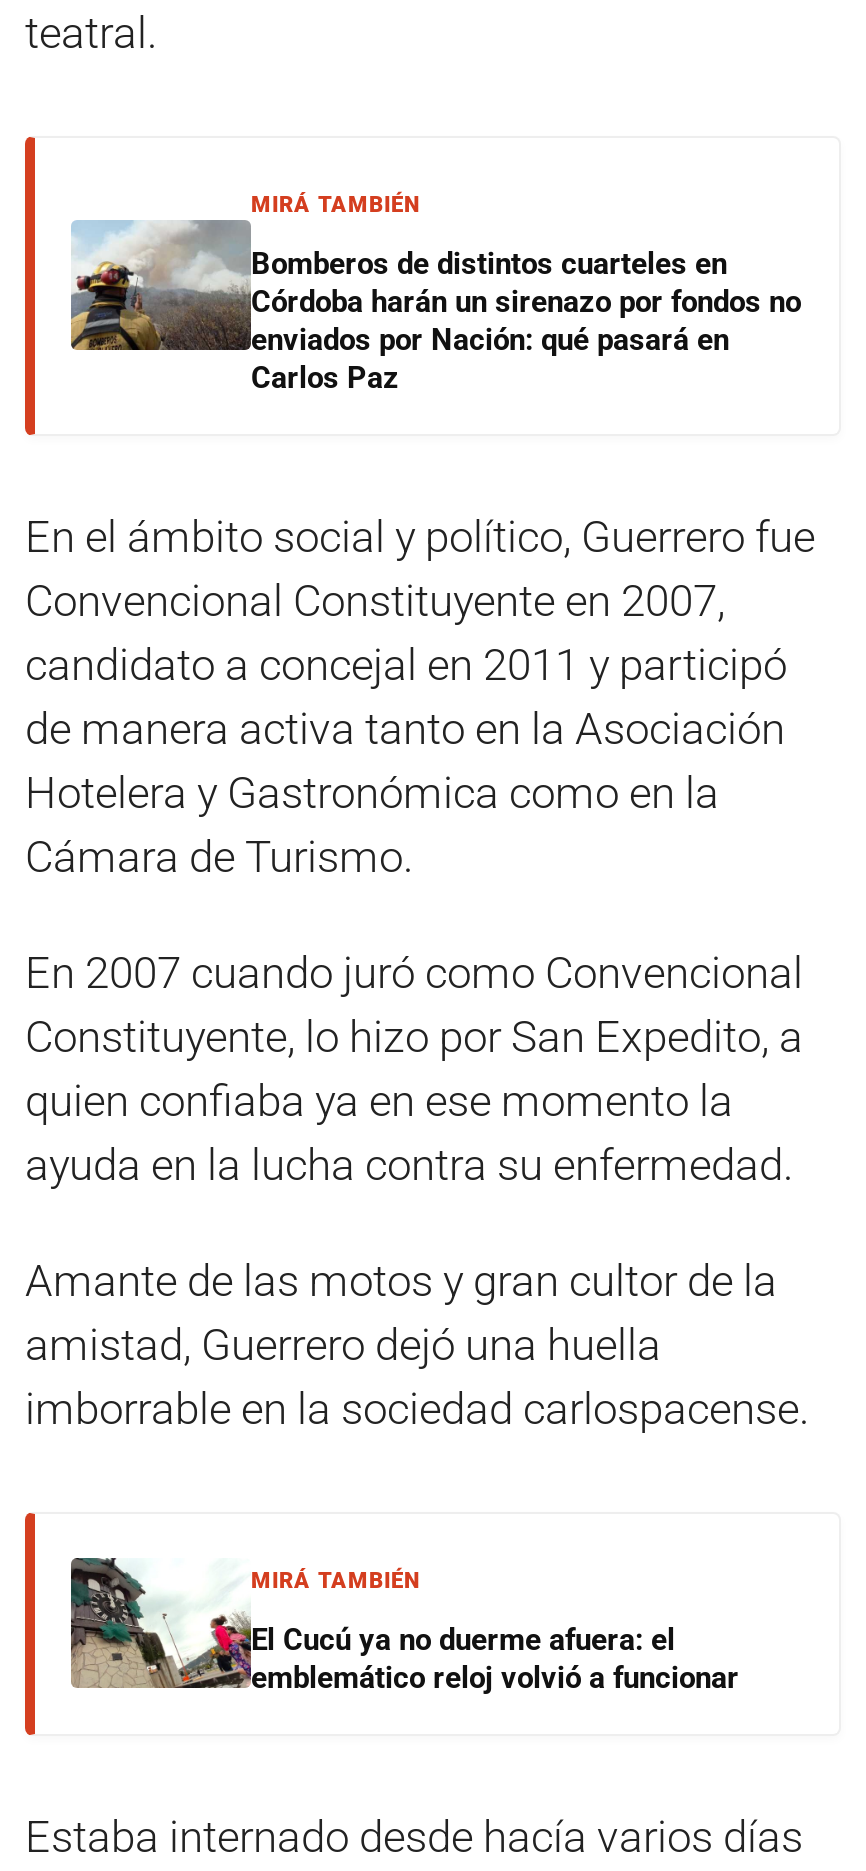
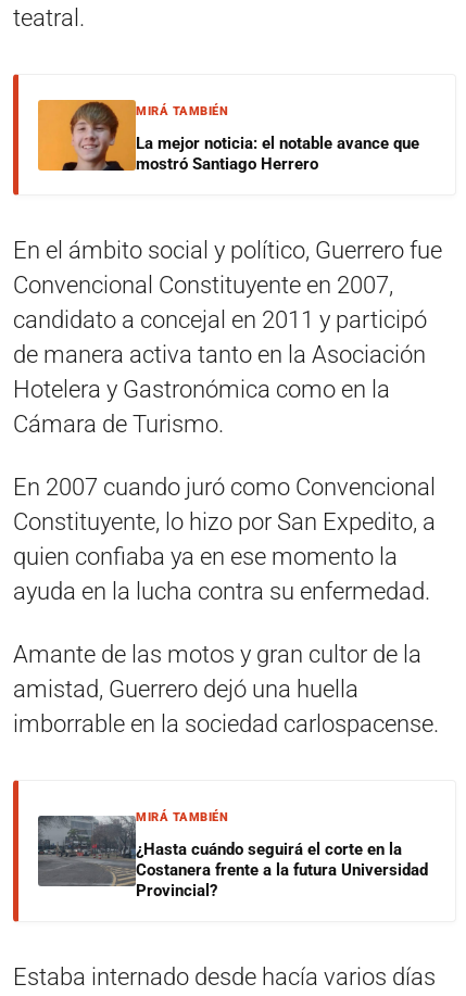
- [image]
- Bomberos de distintos cuarteles en
- Córdoba harán un sirenazo por fondos no
- enviados por Nación: qué pasará en
- Carlos Paz
+ [image]
+ La mejor noticia: el notable avance que
+ mostró Santiago Herrero

moved up: En el ámbito social y político, Guerrero fue | Convencional Constituyente en 2007, | candidato a concejal en 2011 y participó | ... | imborrable en la sociedad carlospacense. | MIRÁ TAMBIÉN

- [image]
- El Cucú ya no duerme afuera: el
- emblemático reloj volvió a funcionar
+ [image]
+ ¿Hasta cuándo seguirá el corte en la
+ Costanera frente a la futura Universidad
+ Provincial?
